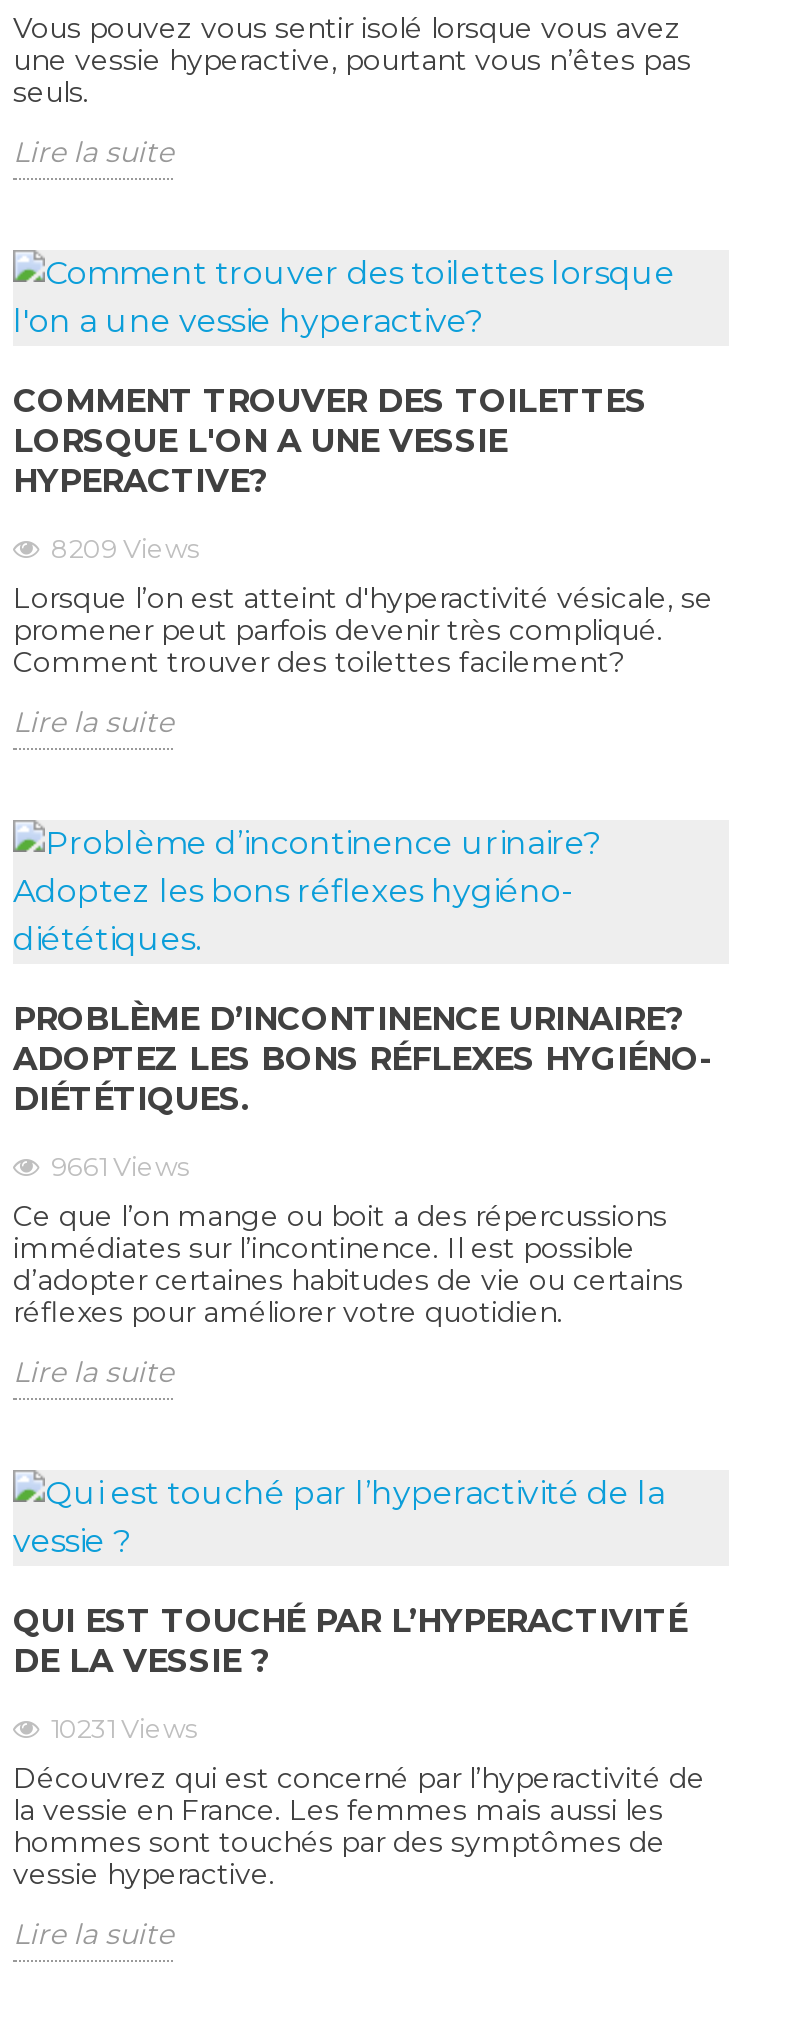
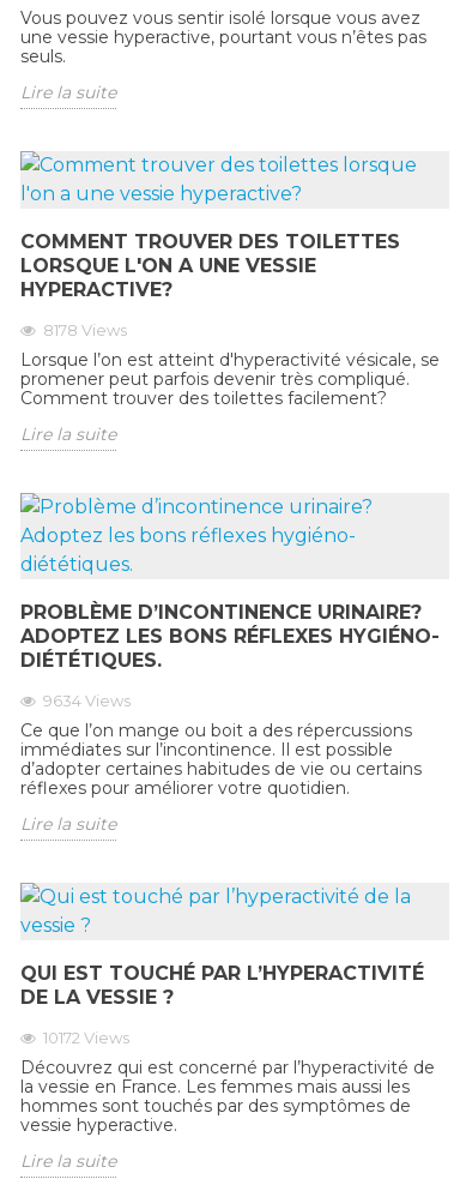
- 8209 Views
+ 8178 Views

- 9661 Views
+ 9634 Views

- 10231 Views
+ 10172 Views
